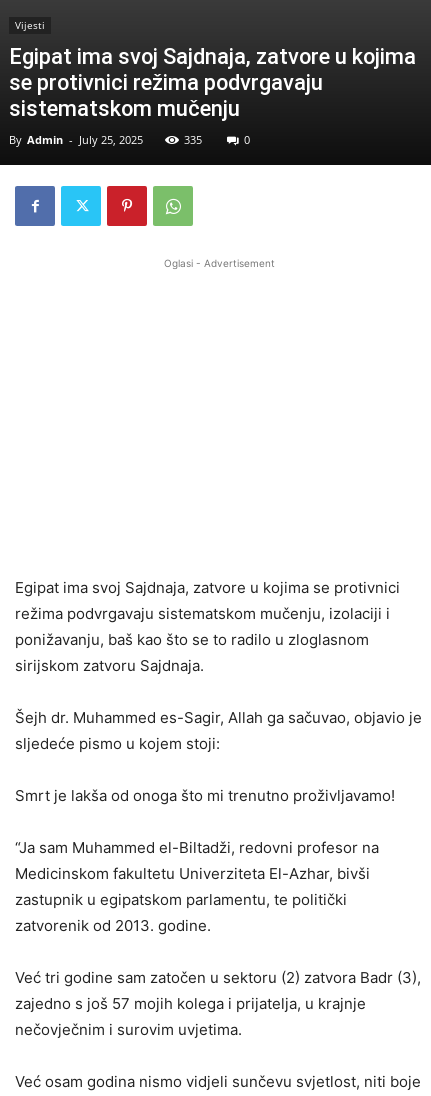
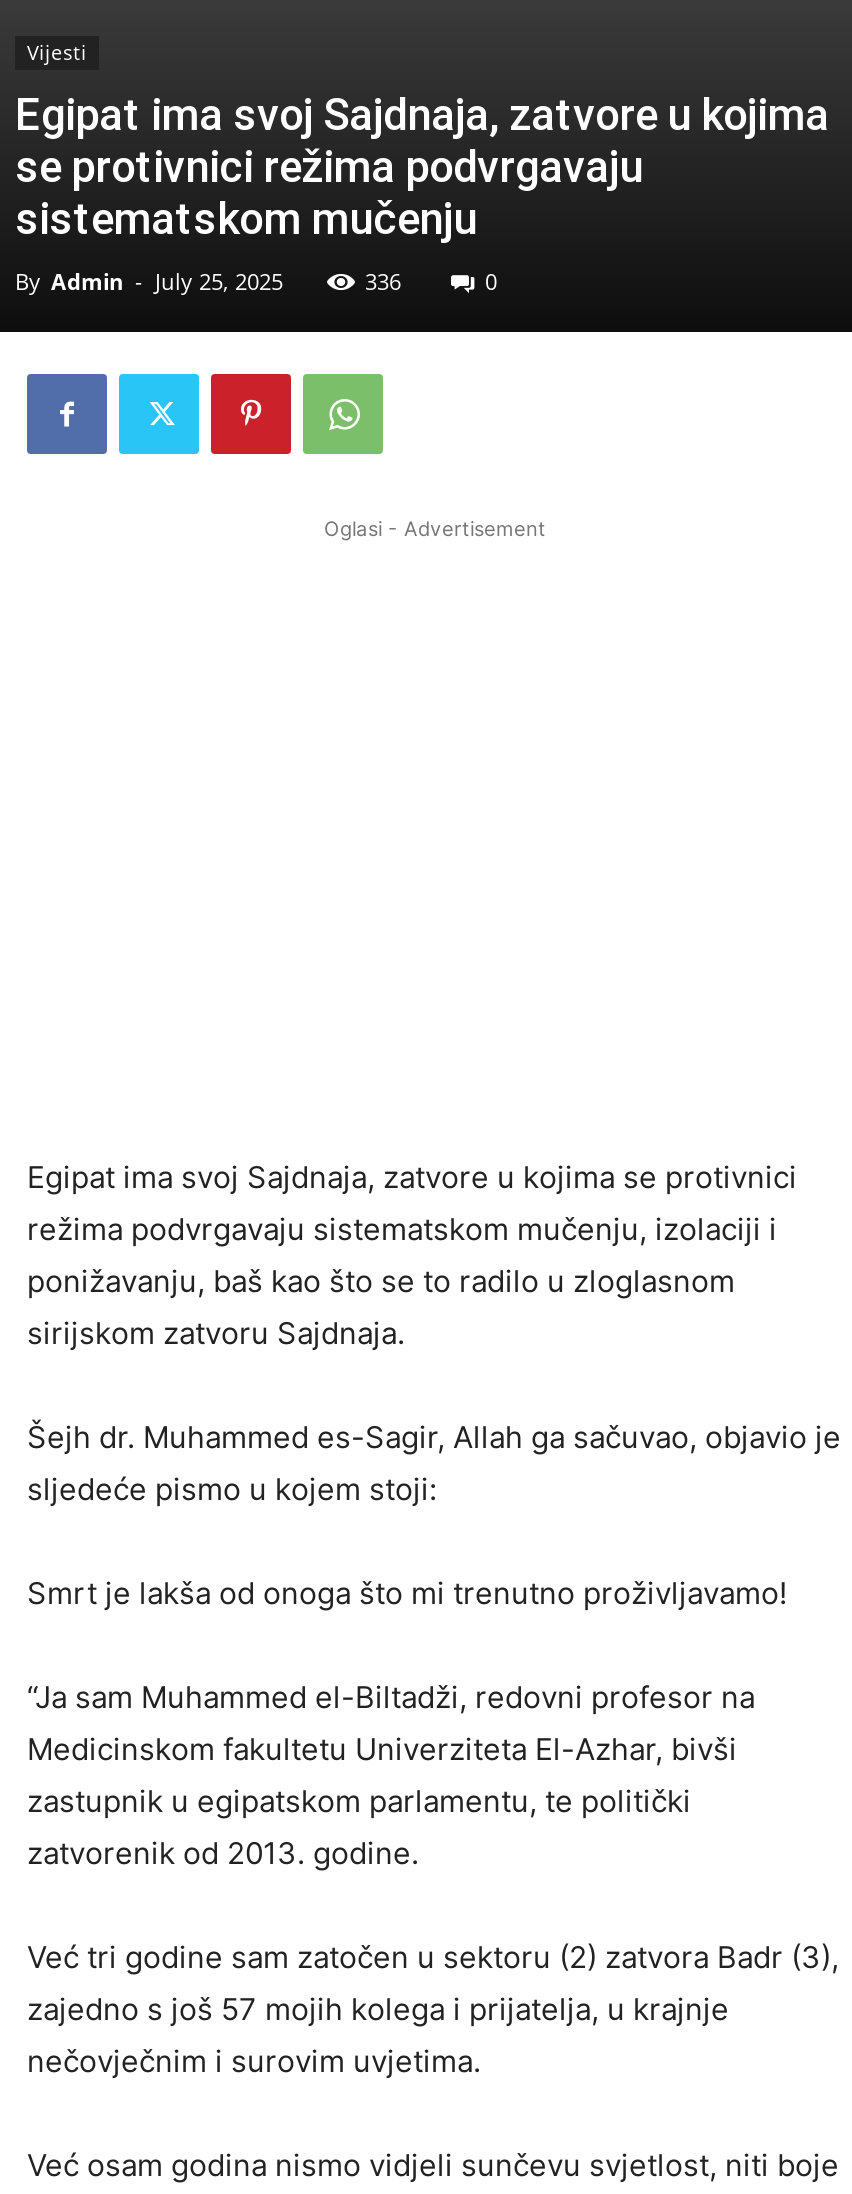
- 335
+ 336
